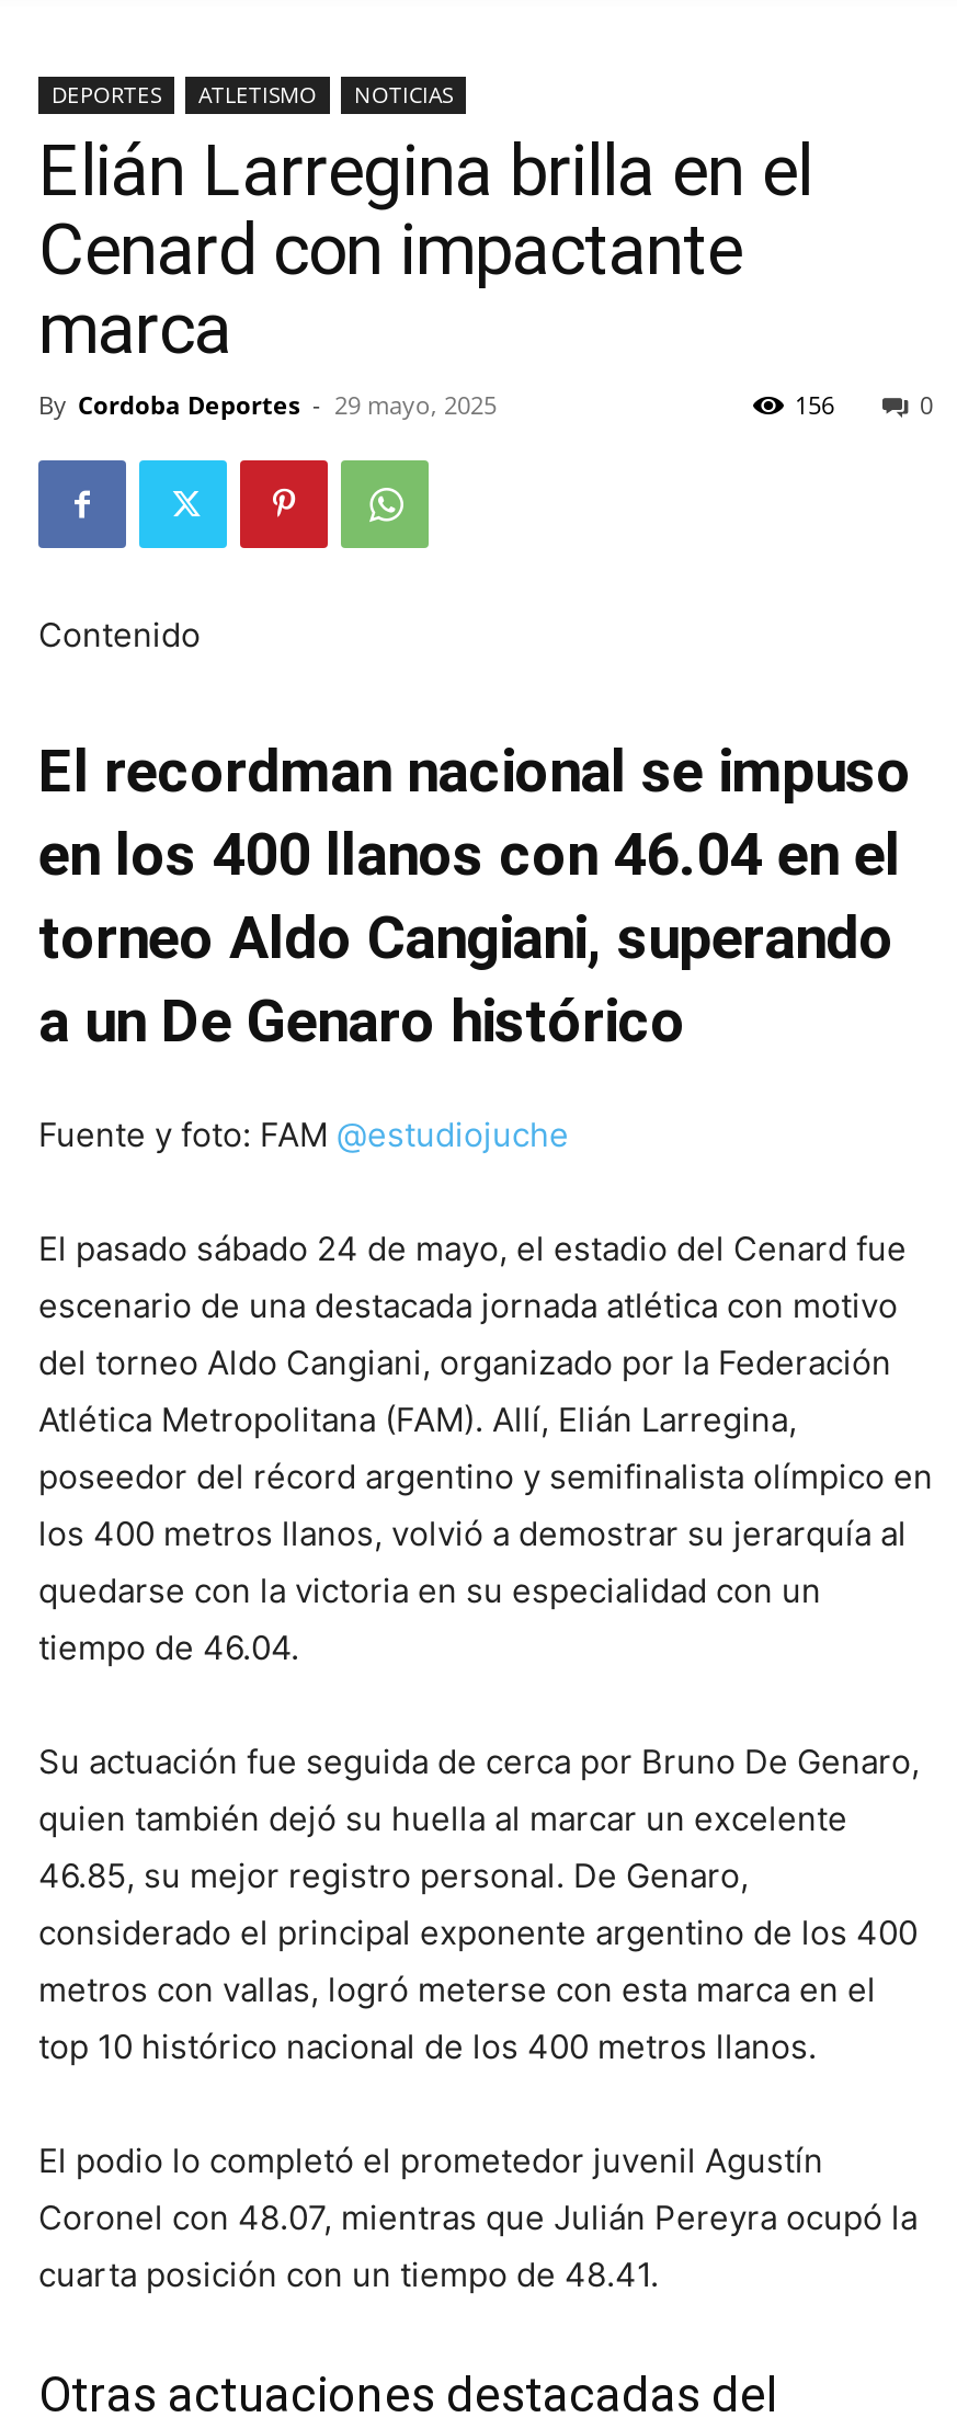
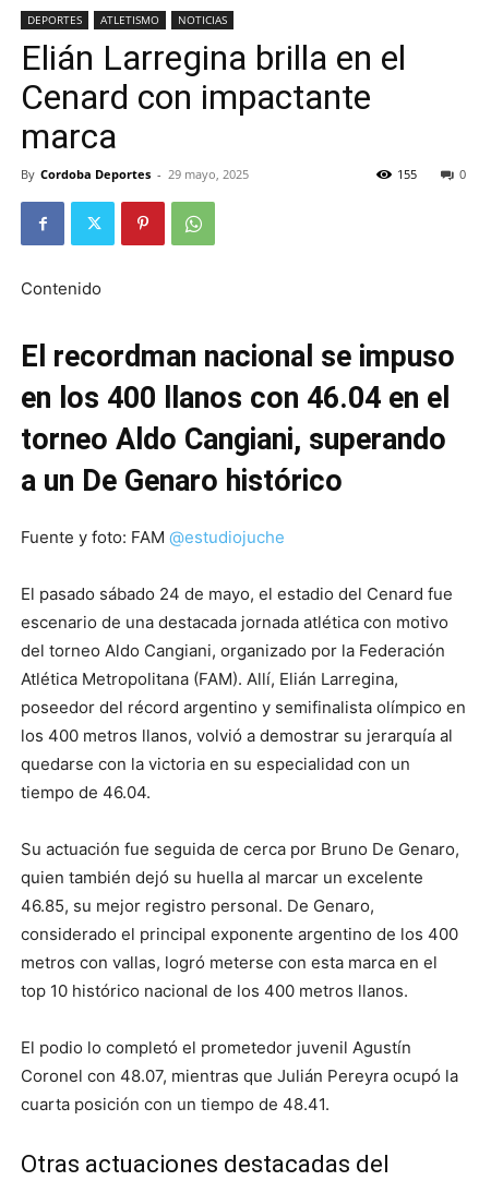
- 156
+ 155
